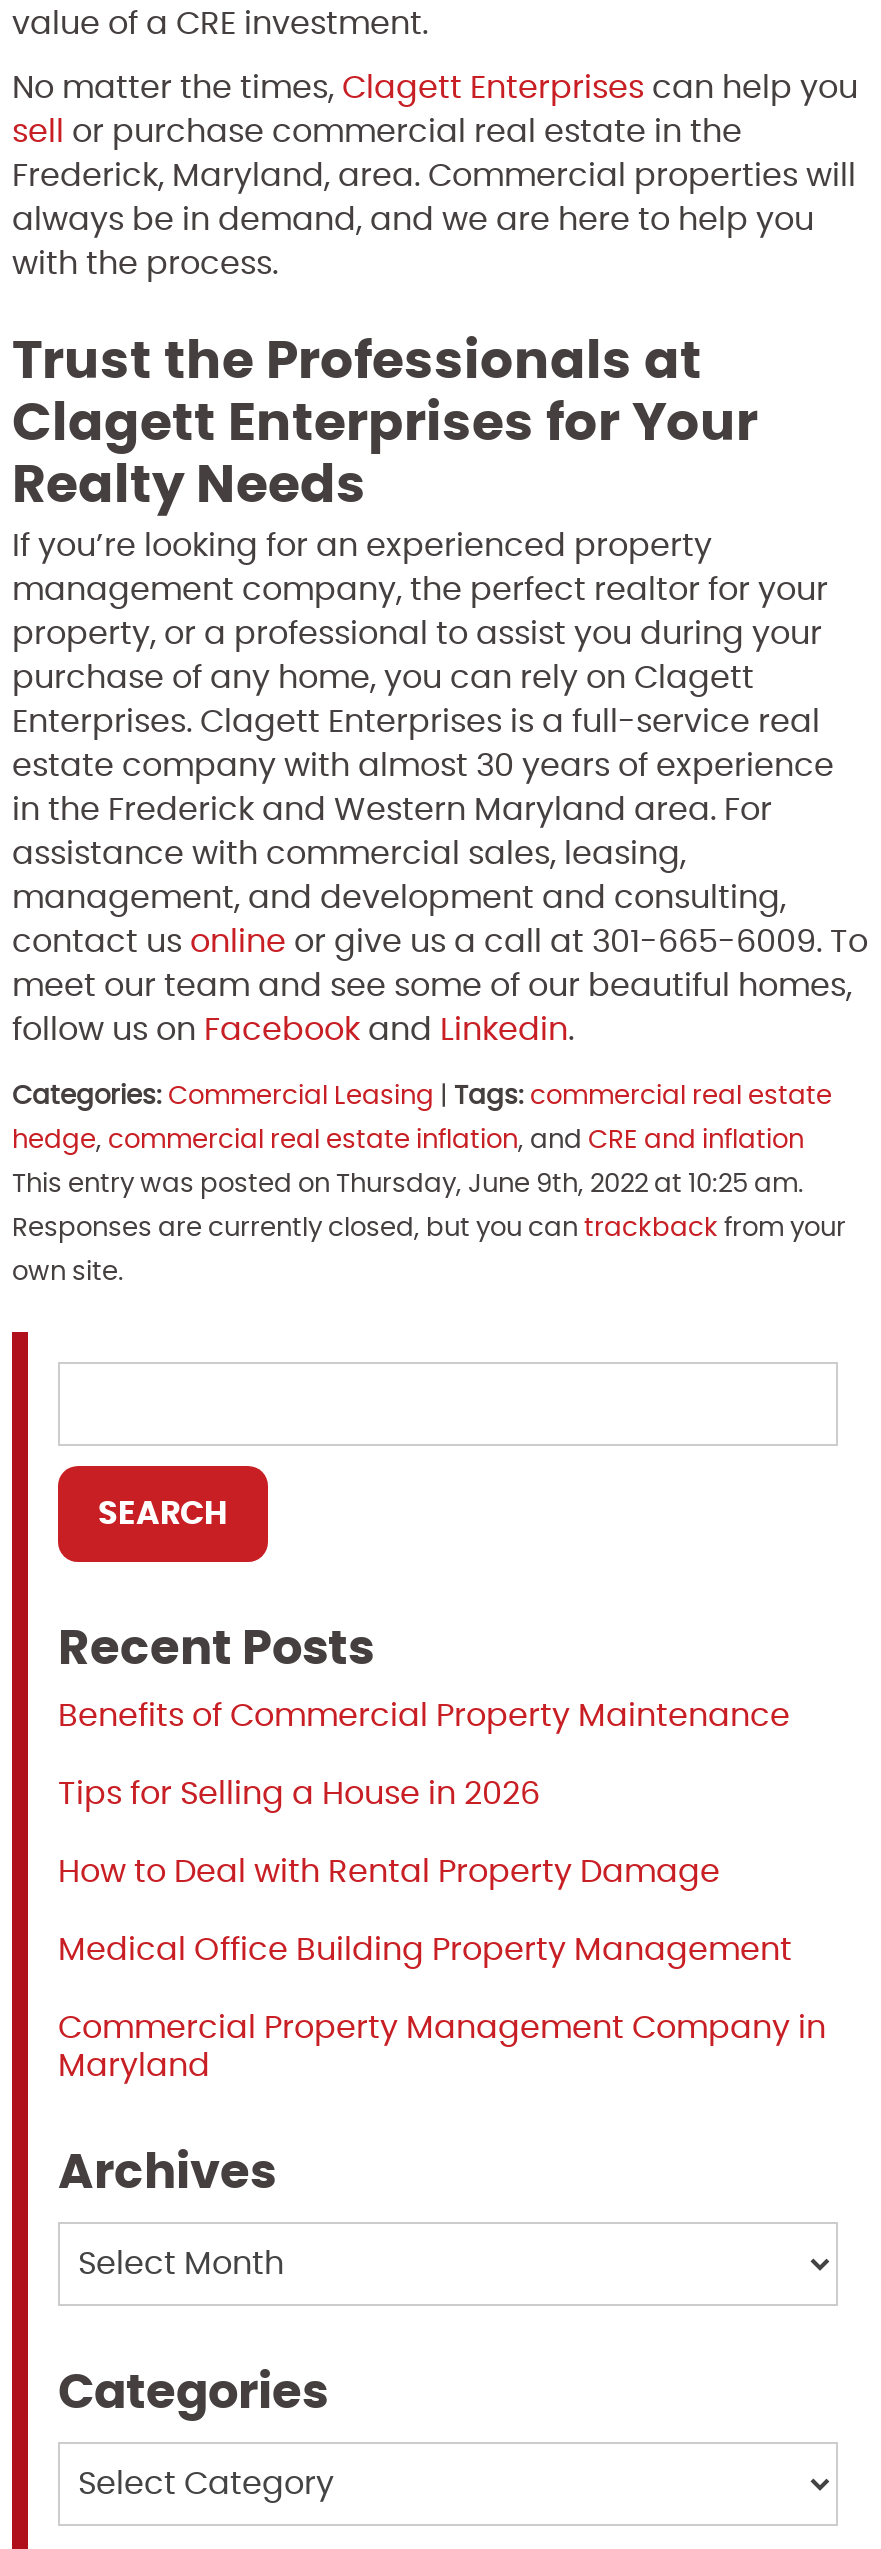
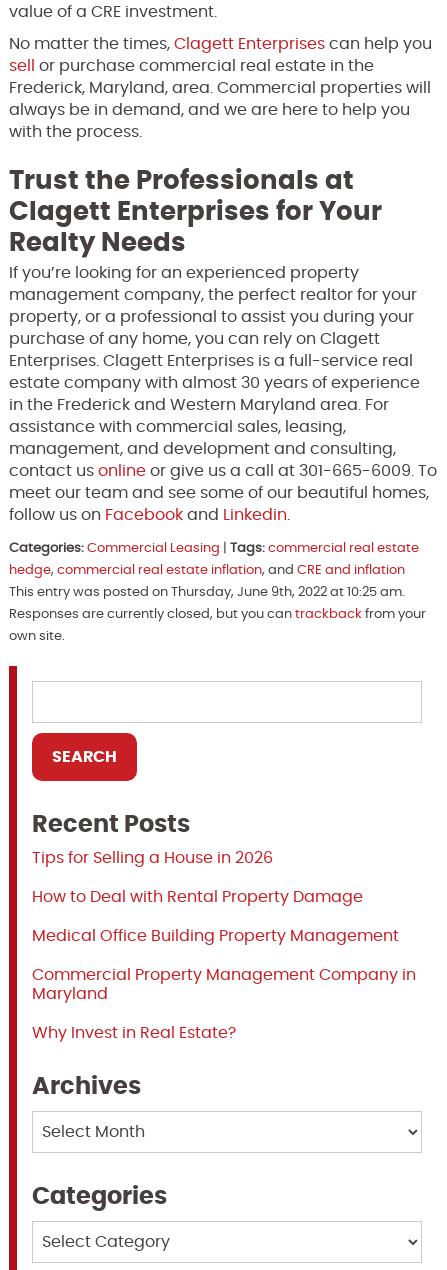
- Benefits of Commercial Property Maintenance

moved up: Tips for Selling a House in 2026 | How to Deal with Rental Property Damage | Medical Office Building Property Management | Commercial Property Management Company in | Maryland

+ Why Invest in Real Estate?
